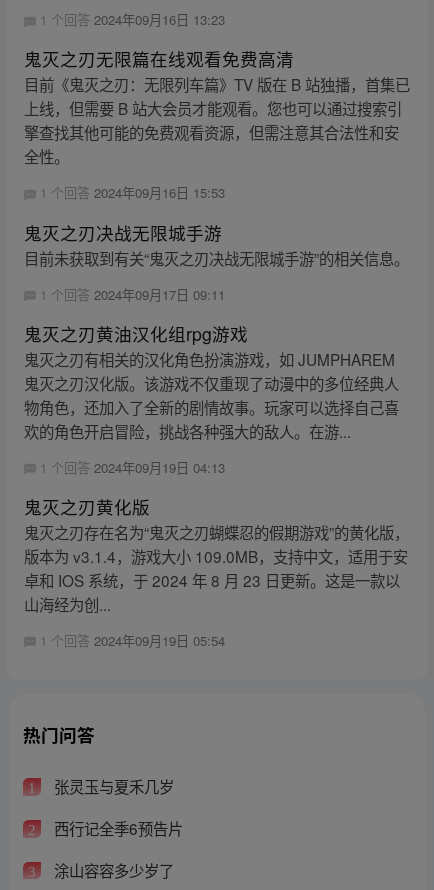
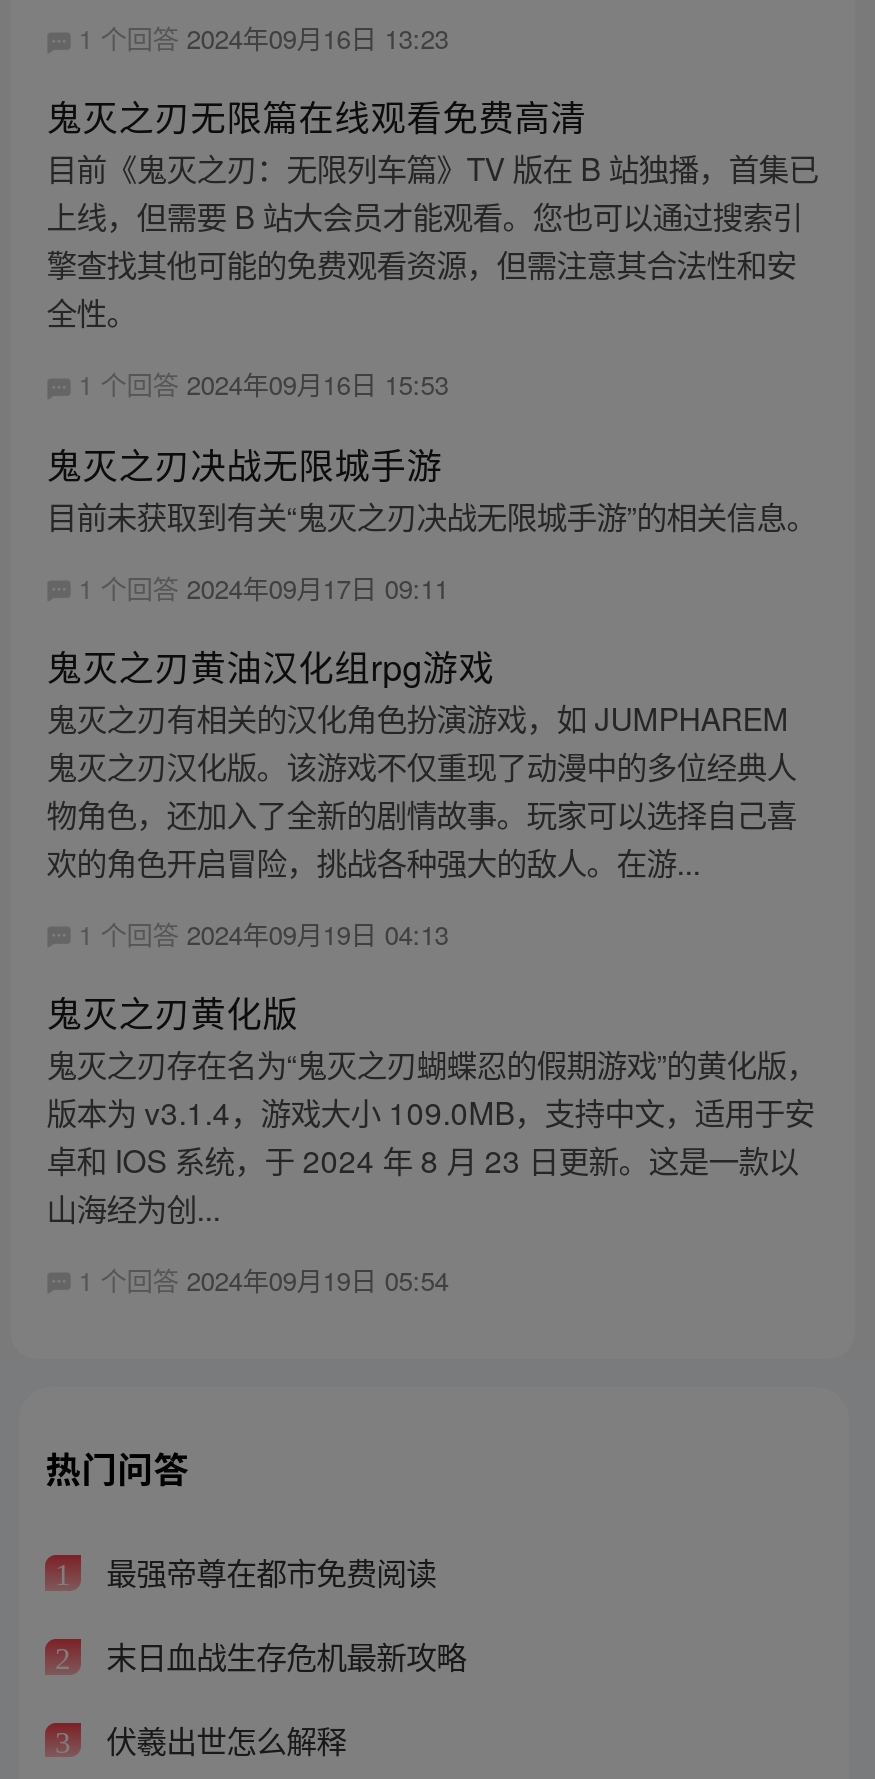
- 张灵玉与夏禾几岁
+ 最强帝尊在都市免费阅读

- 西行记全季6预告片
+ 末日血战生存危机最新攻略

- 涂山容容多少岁了
+ 伏羲出世怎么解释
